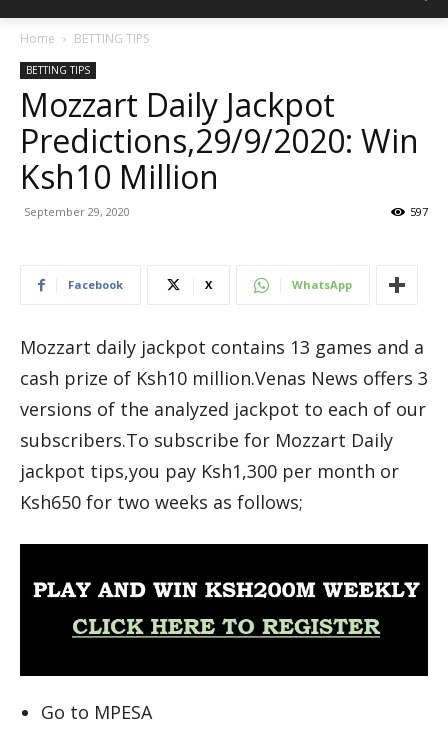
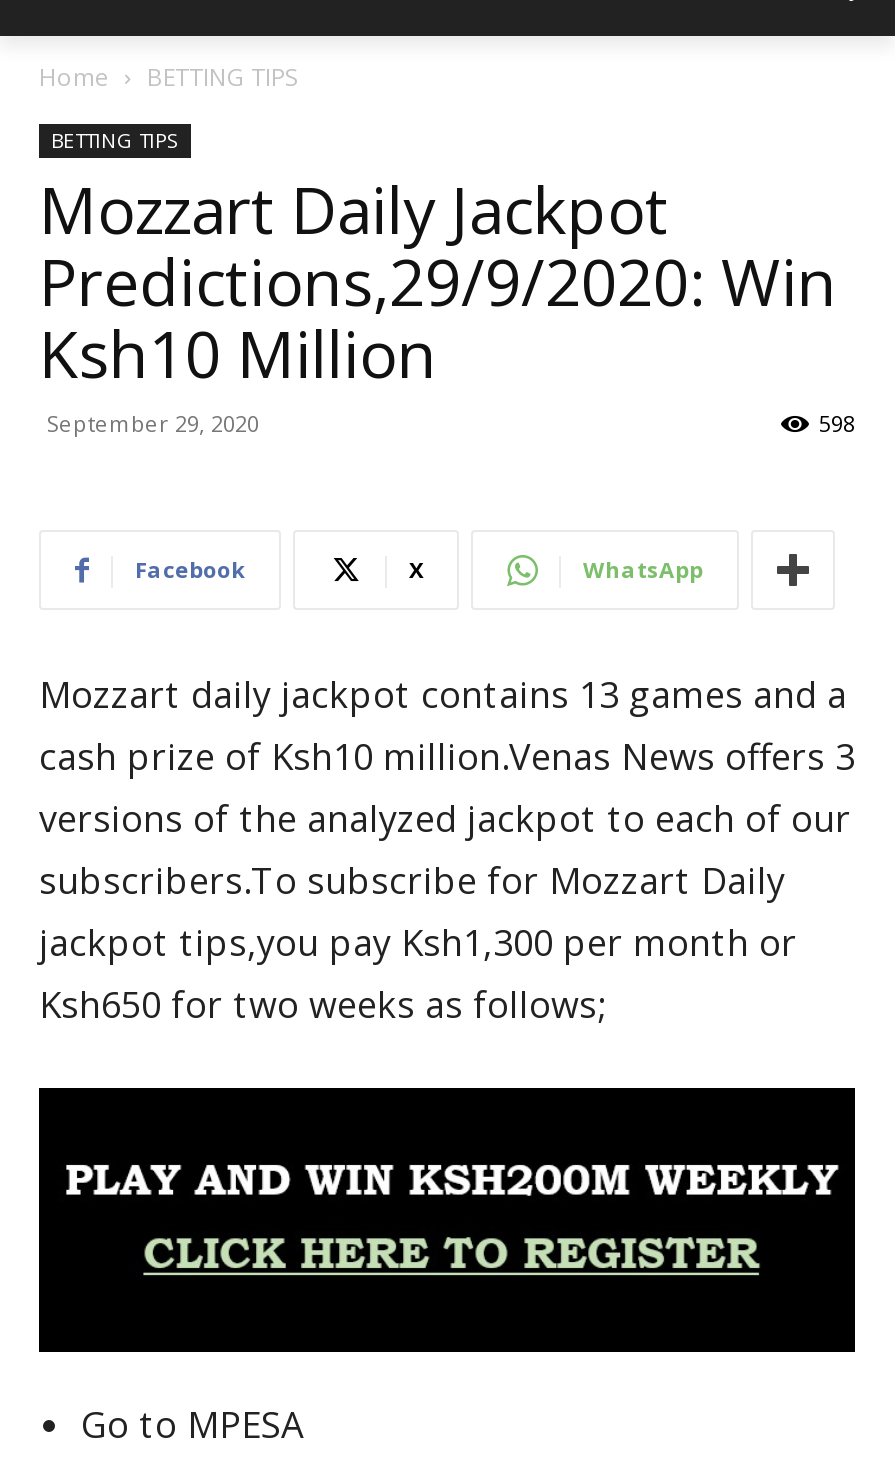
- 597
+ 598
